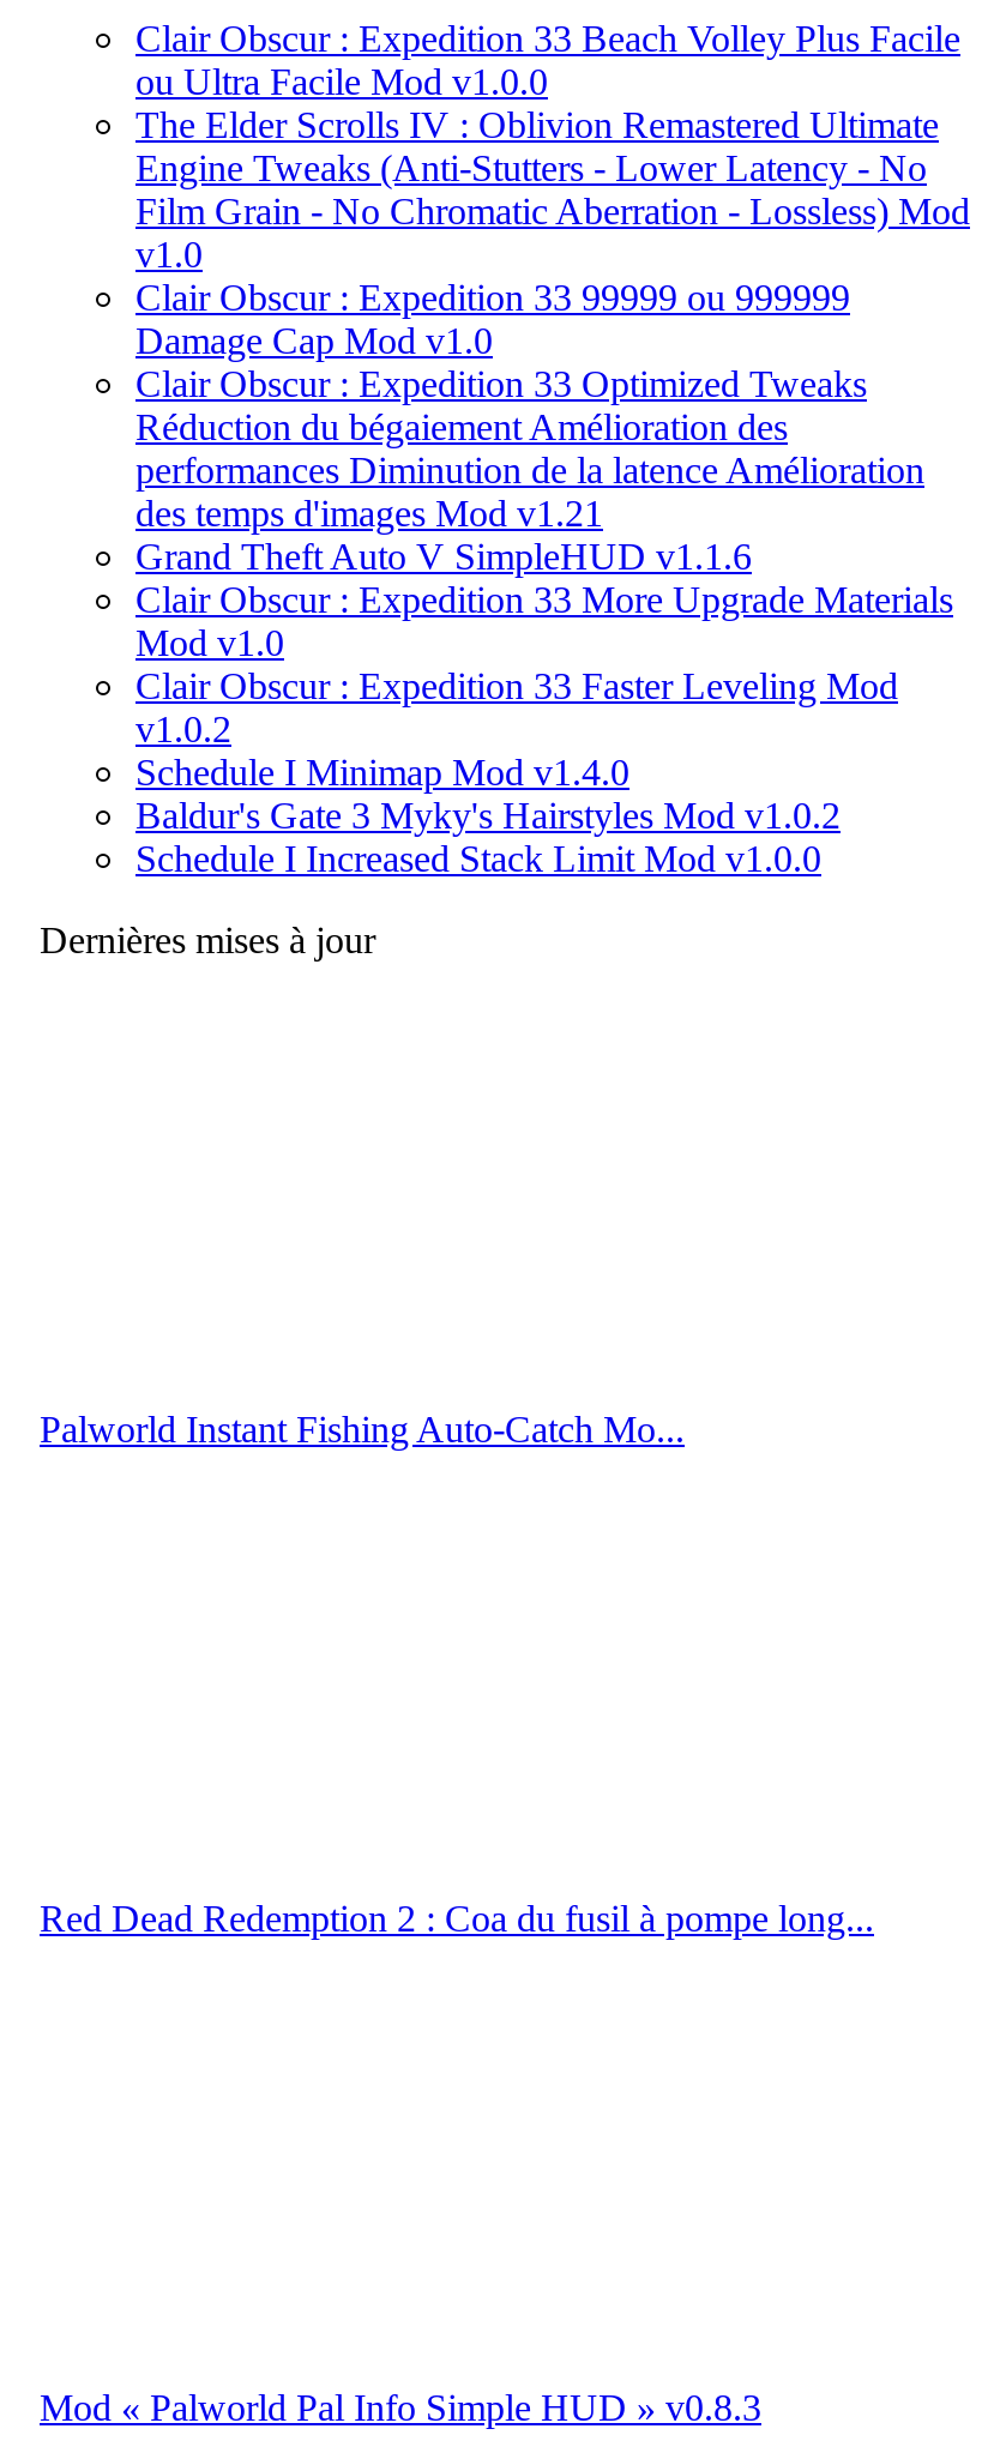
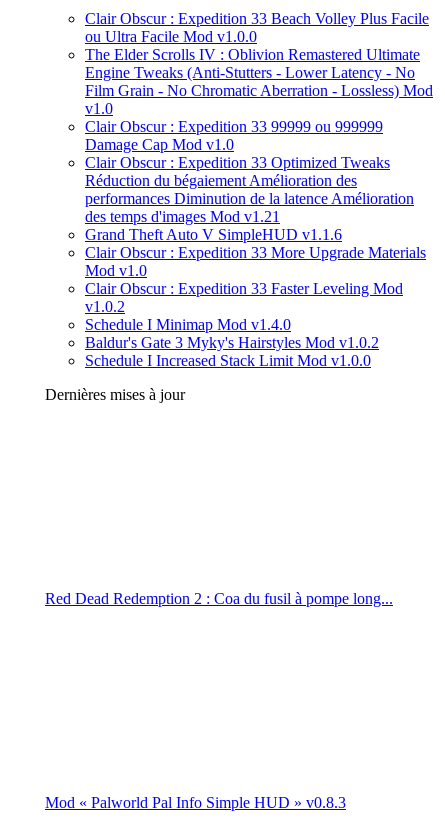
- Palworld Instant Fishing Auto-Catch Mo...
